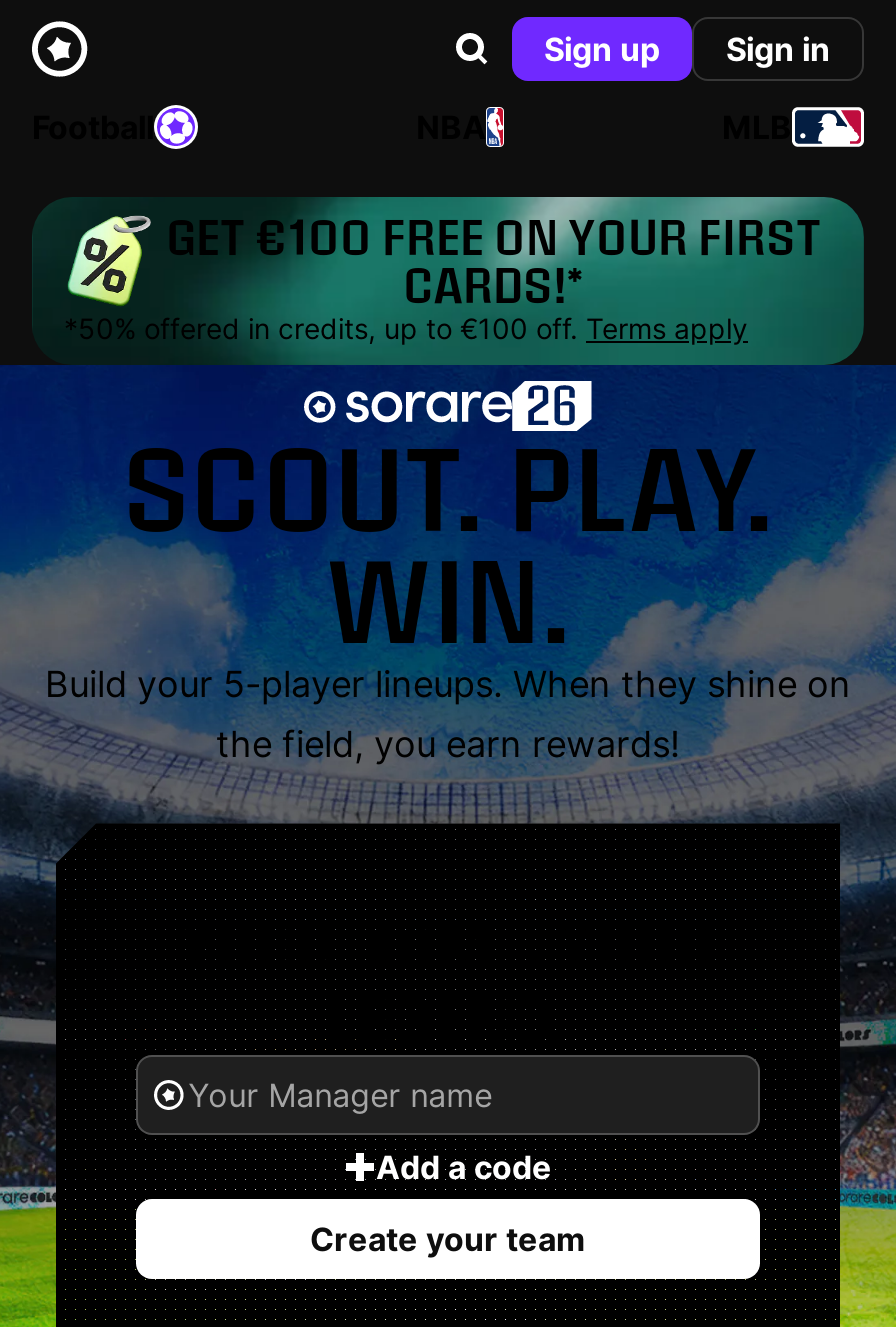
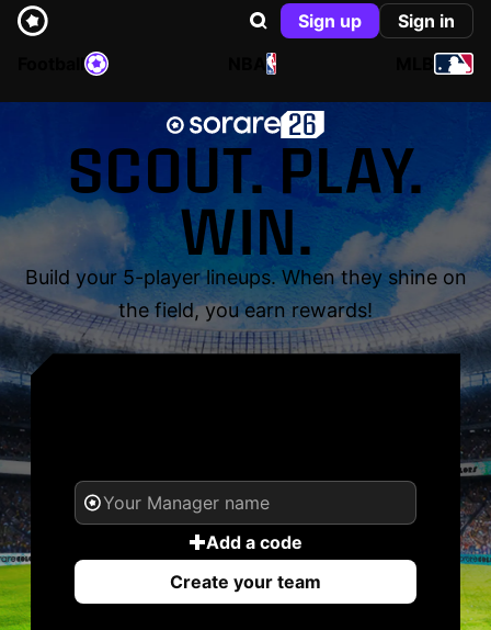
- [image]
- GET €100 FREE ON YOUR FIRST
- CARDS!*
- *50% offered in credits, up to €100 off. Terms apply
